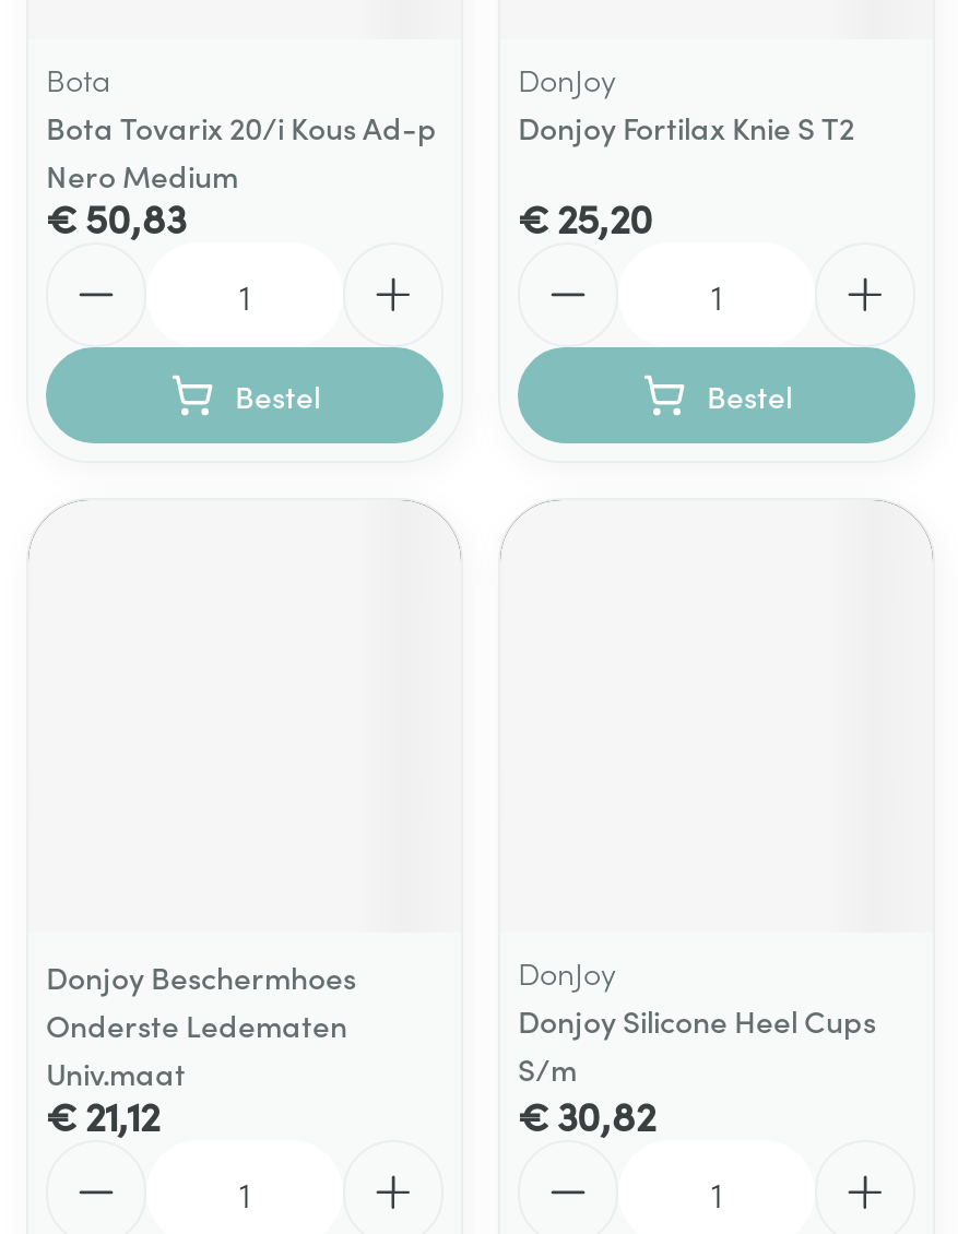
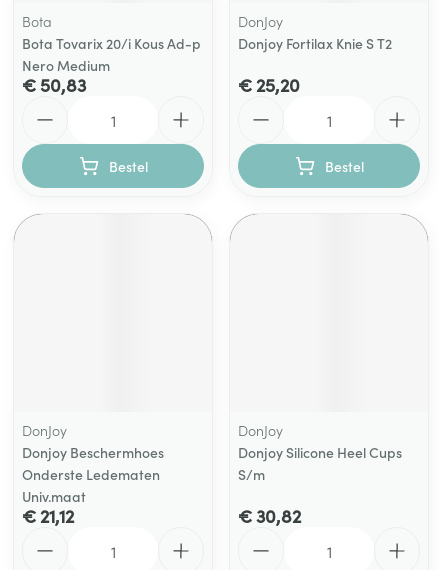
+ DonJoy
